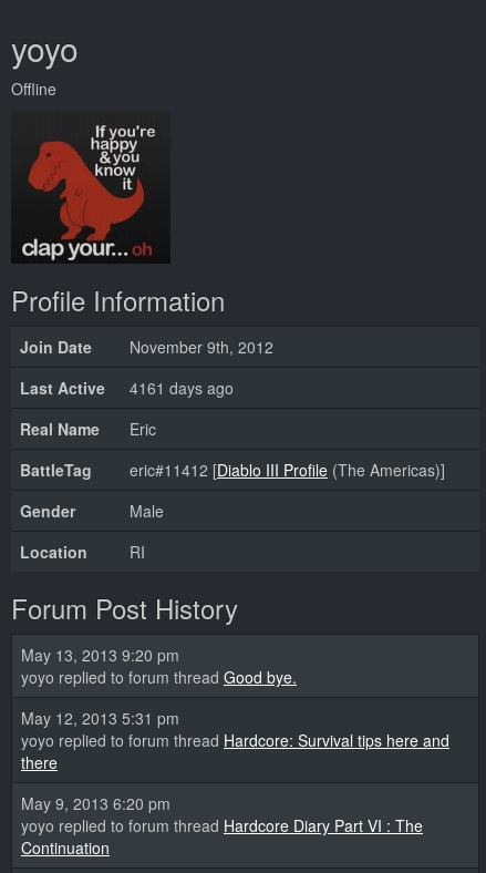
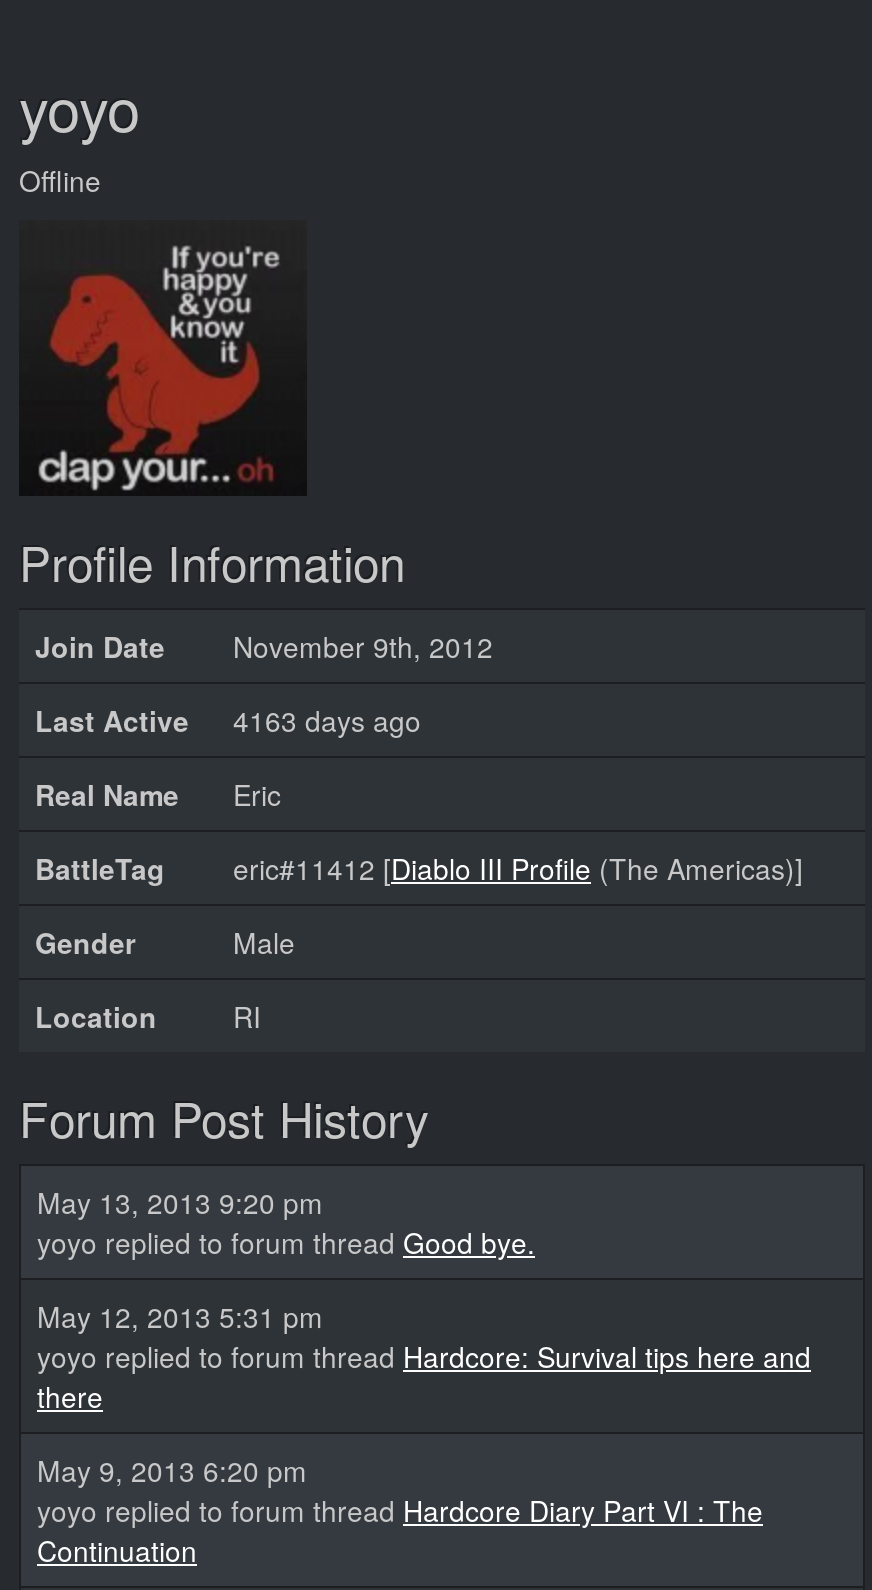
- Last Active 4161 days ago
+ Last Active 4163 days ago
